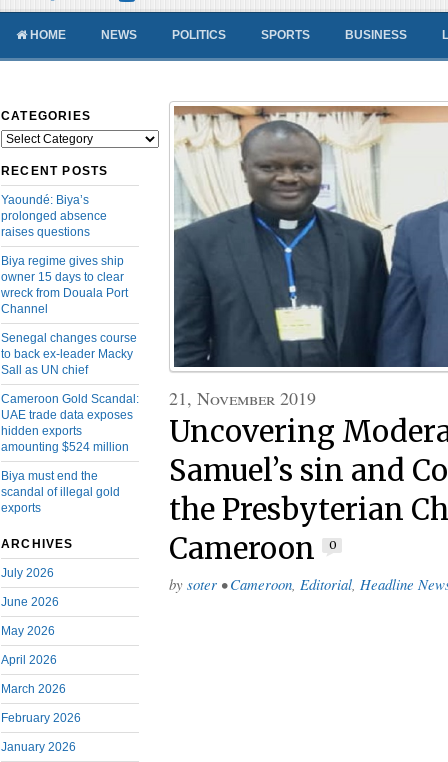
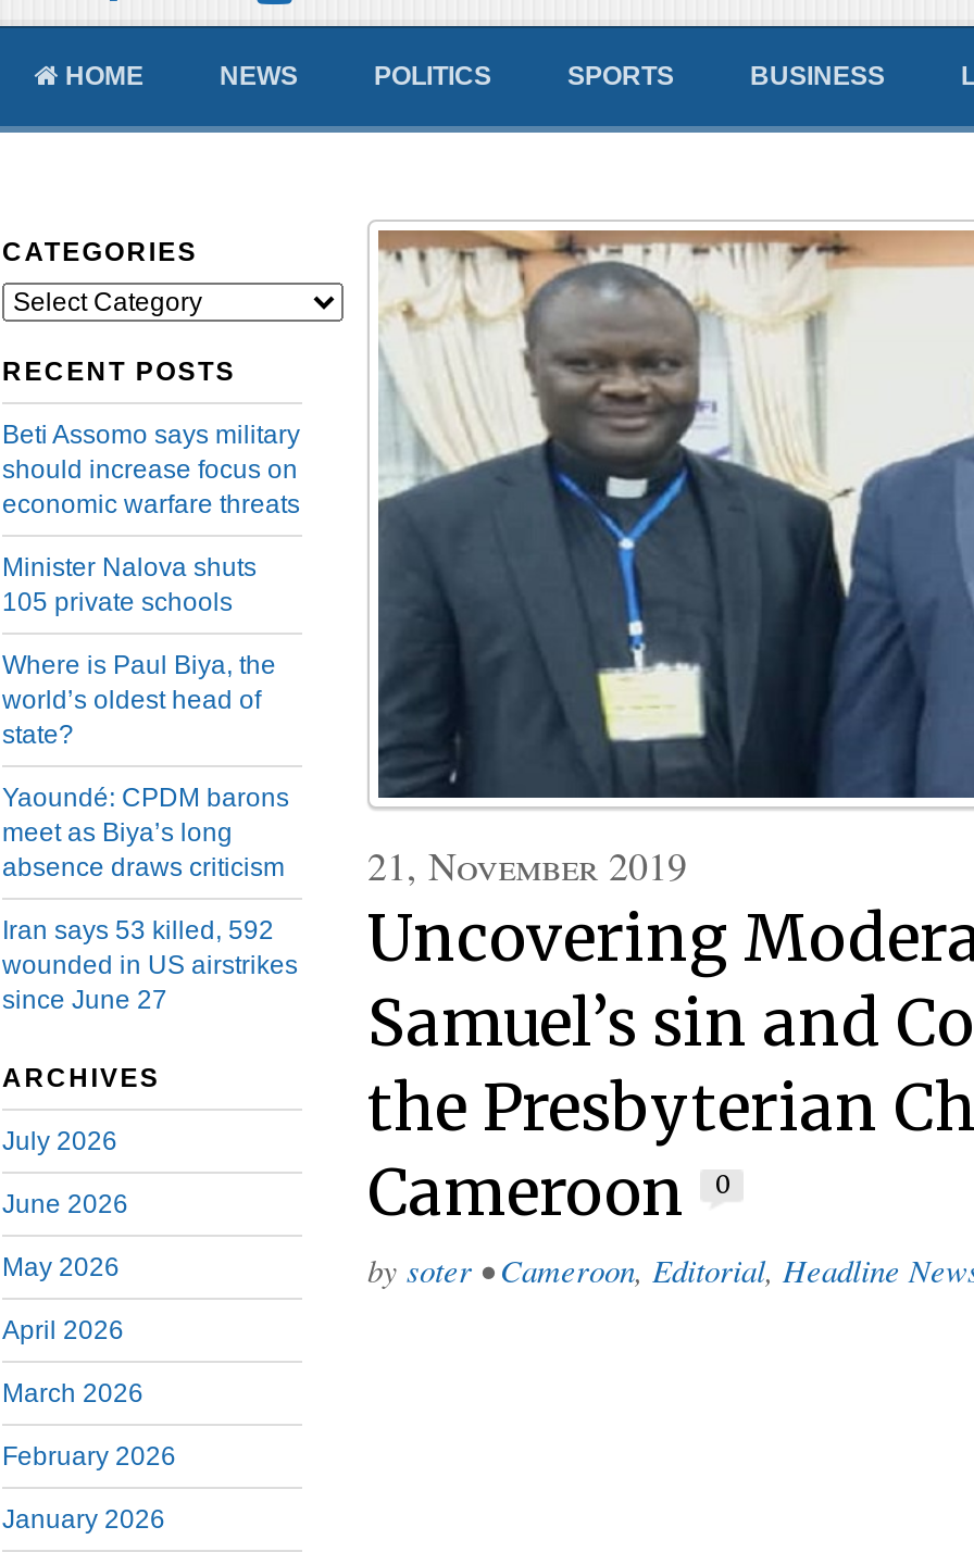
- Yaoundé: Biya’s
- prolonged absence
- raises questions
+ Beti Assomo says military
+ should increase focus on
+ economic warfare threats

- Biya regime gives ship
- owner 15 days to clear
- wreck from Douala Port
- Channel
+ Minister Nalova shuts
+ 105 private schools

- Senegal changes course
- to back ex-leader Macky
- Sall as UN chief
+ Where is Paul Biya, the
+ world’s oldest head of
+ state?

- Cameroon Gold Scandal:
- UAE trade data exposes
- hidden exports
- amounting $524 million
+ Yaoundé: CPDM barons
+ meet as Biya’s long
+ absence draws criticism

- Biya must end the
- scandal of illegal gold
- exports
+ Iran says 53 killed, 592
+ wounded in US airstrikes
+ since June 27
